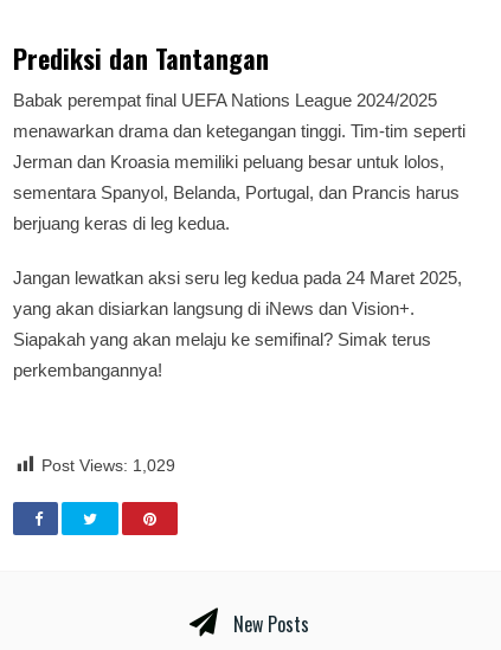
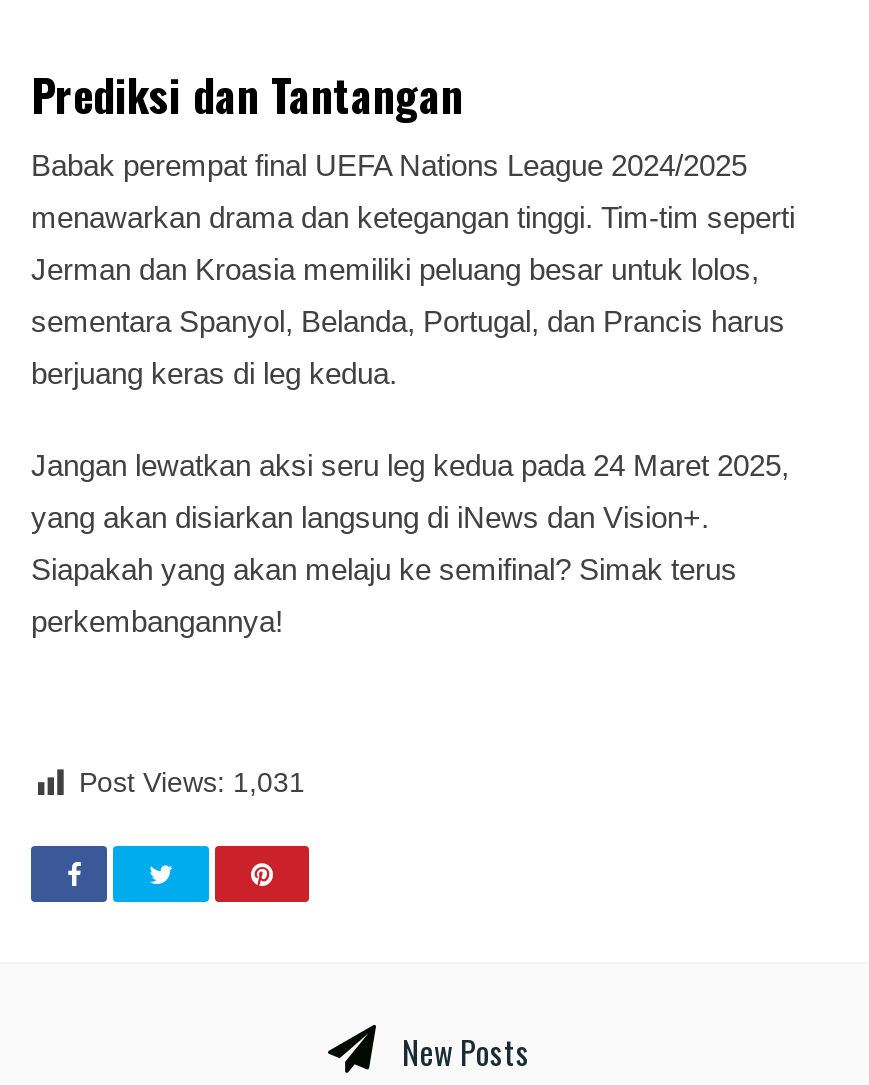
- Post Views: 1,029
+ Post Views: 1,031
